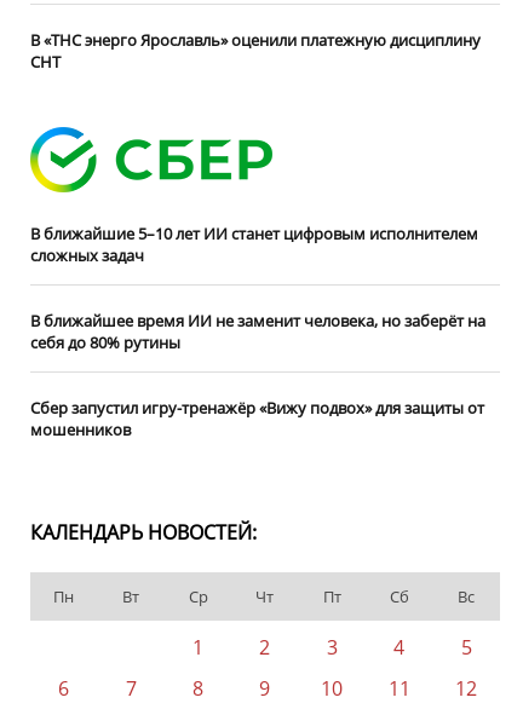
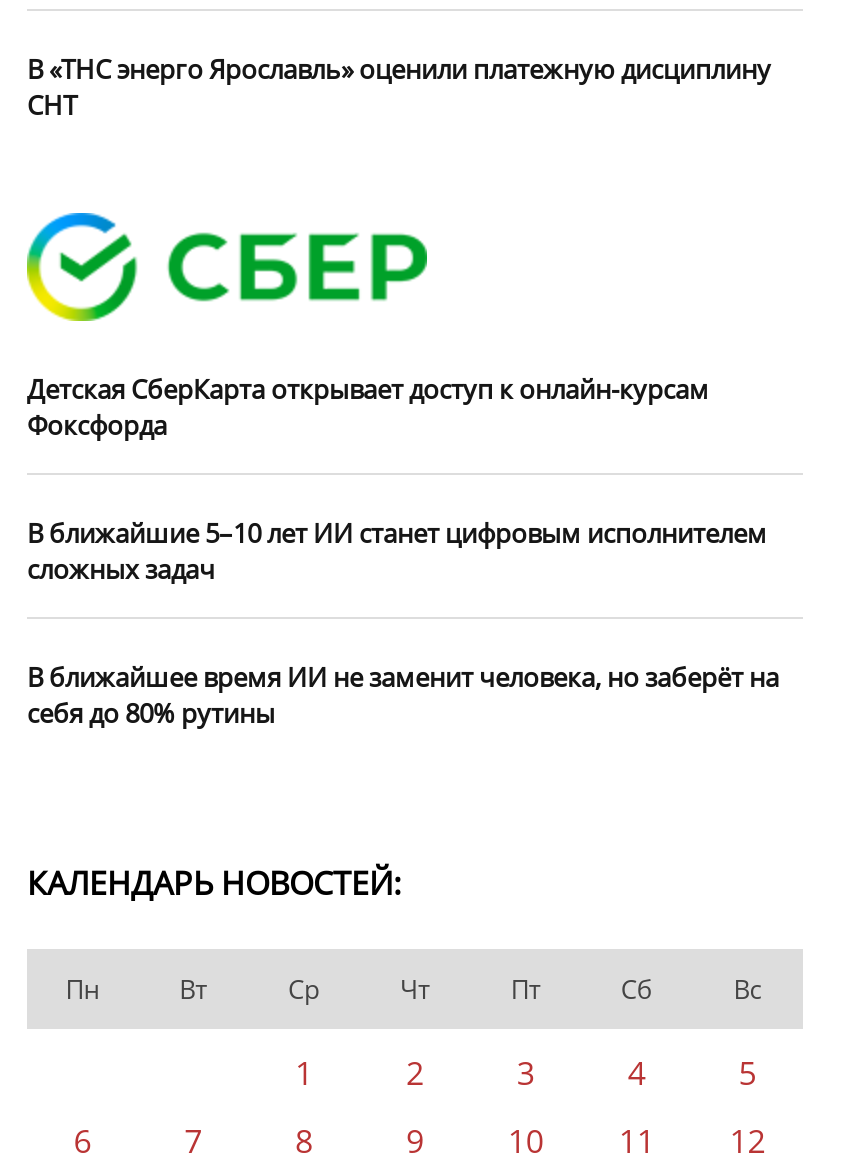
+ Детская СберКарта открывает доступ к онлайн-курсам
+ Фоксфорда

moved down: В ближайшие 5–10 лет ИИ станет цифровым исполнителем | сложных задач | В ближайшее время ИИ не заменит человека, но заберёт на | себя до 80% рутины

- Сбер запустил игру-тренажёр «Вижу подвох» для защиты от
- мошенников
